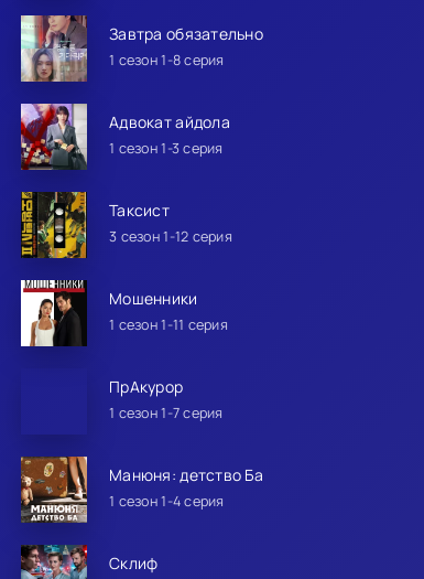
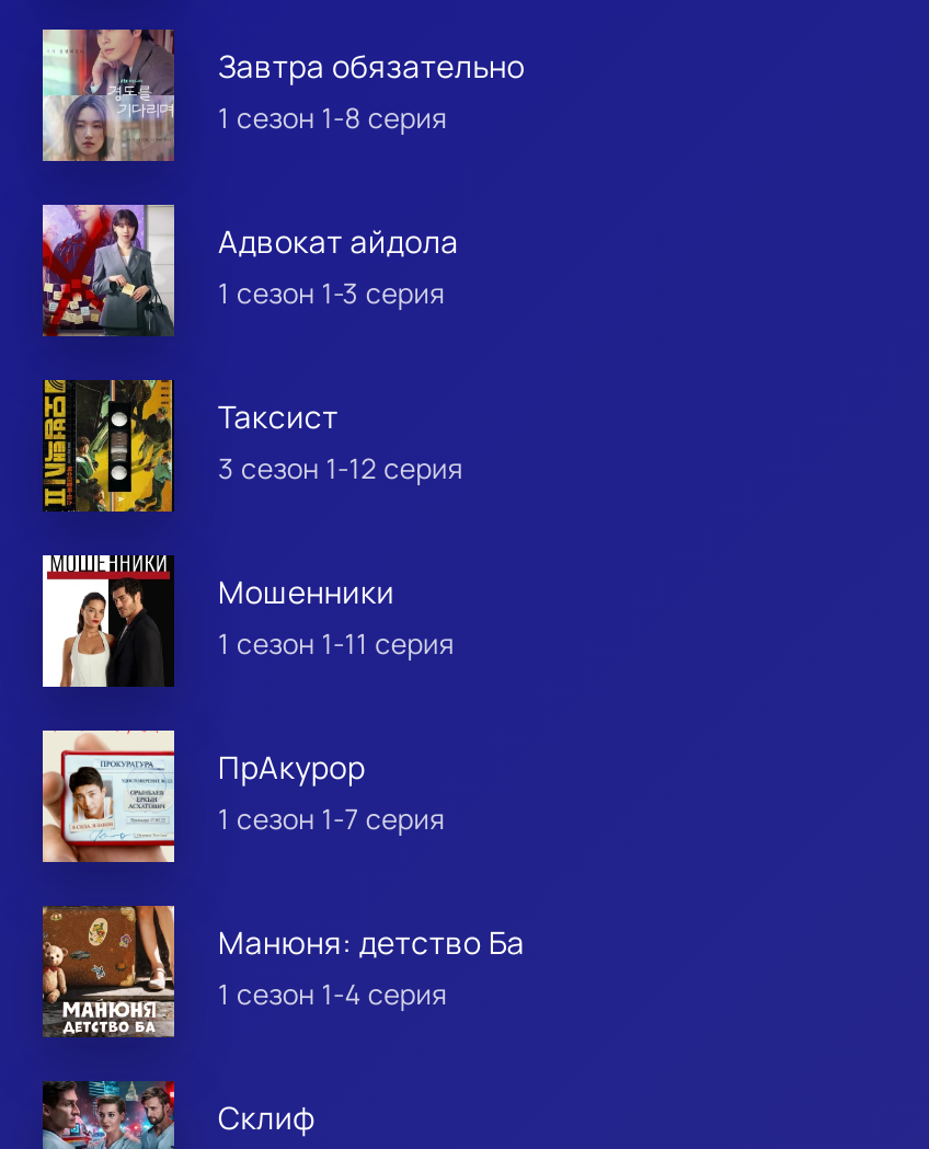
+ [image]
